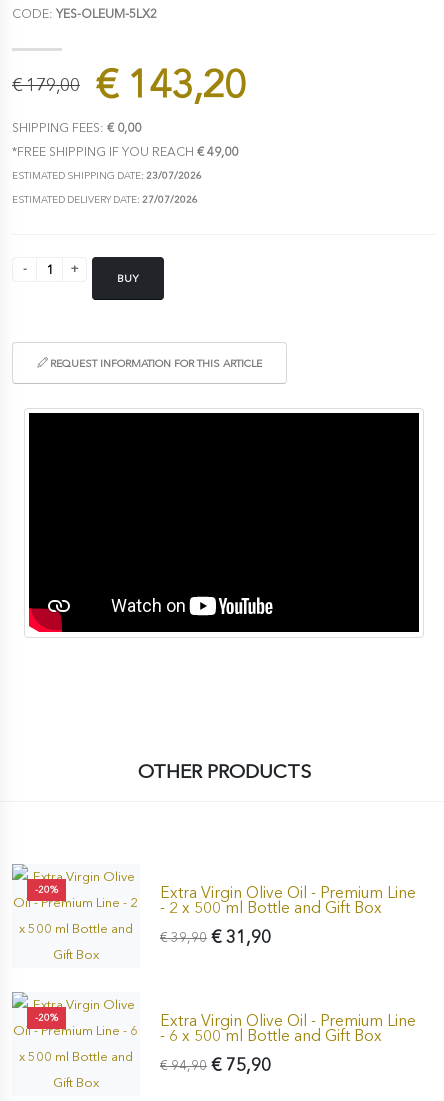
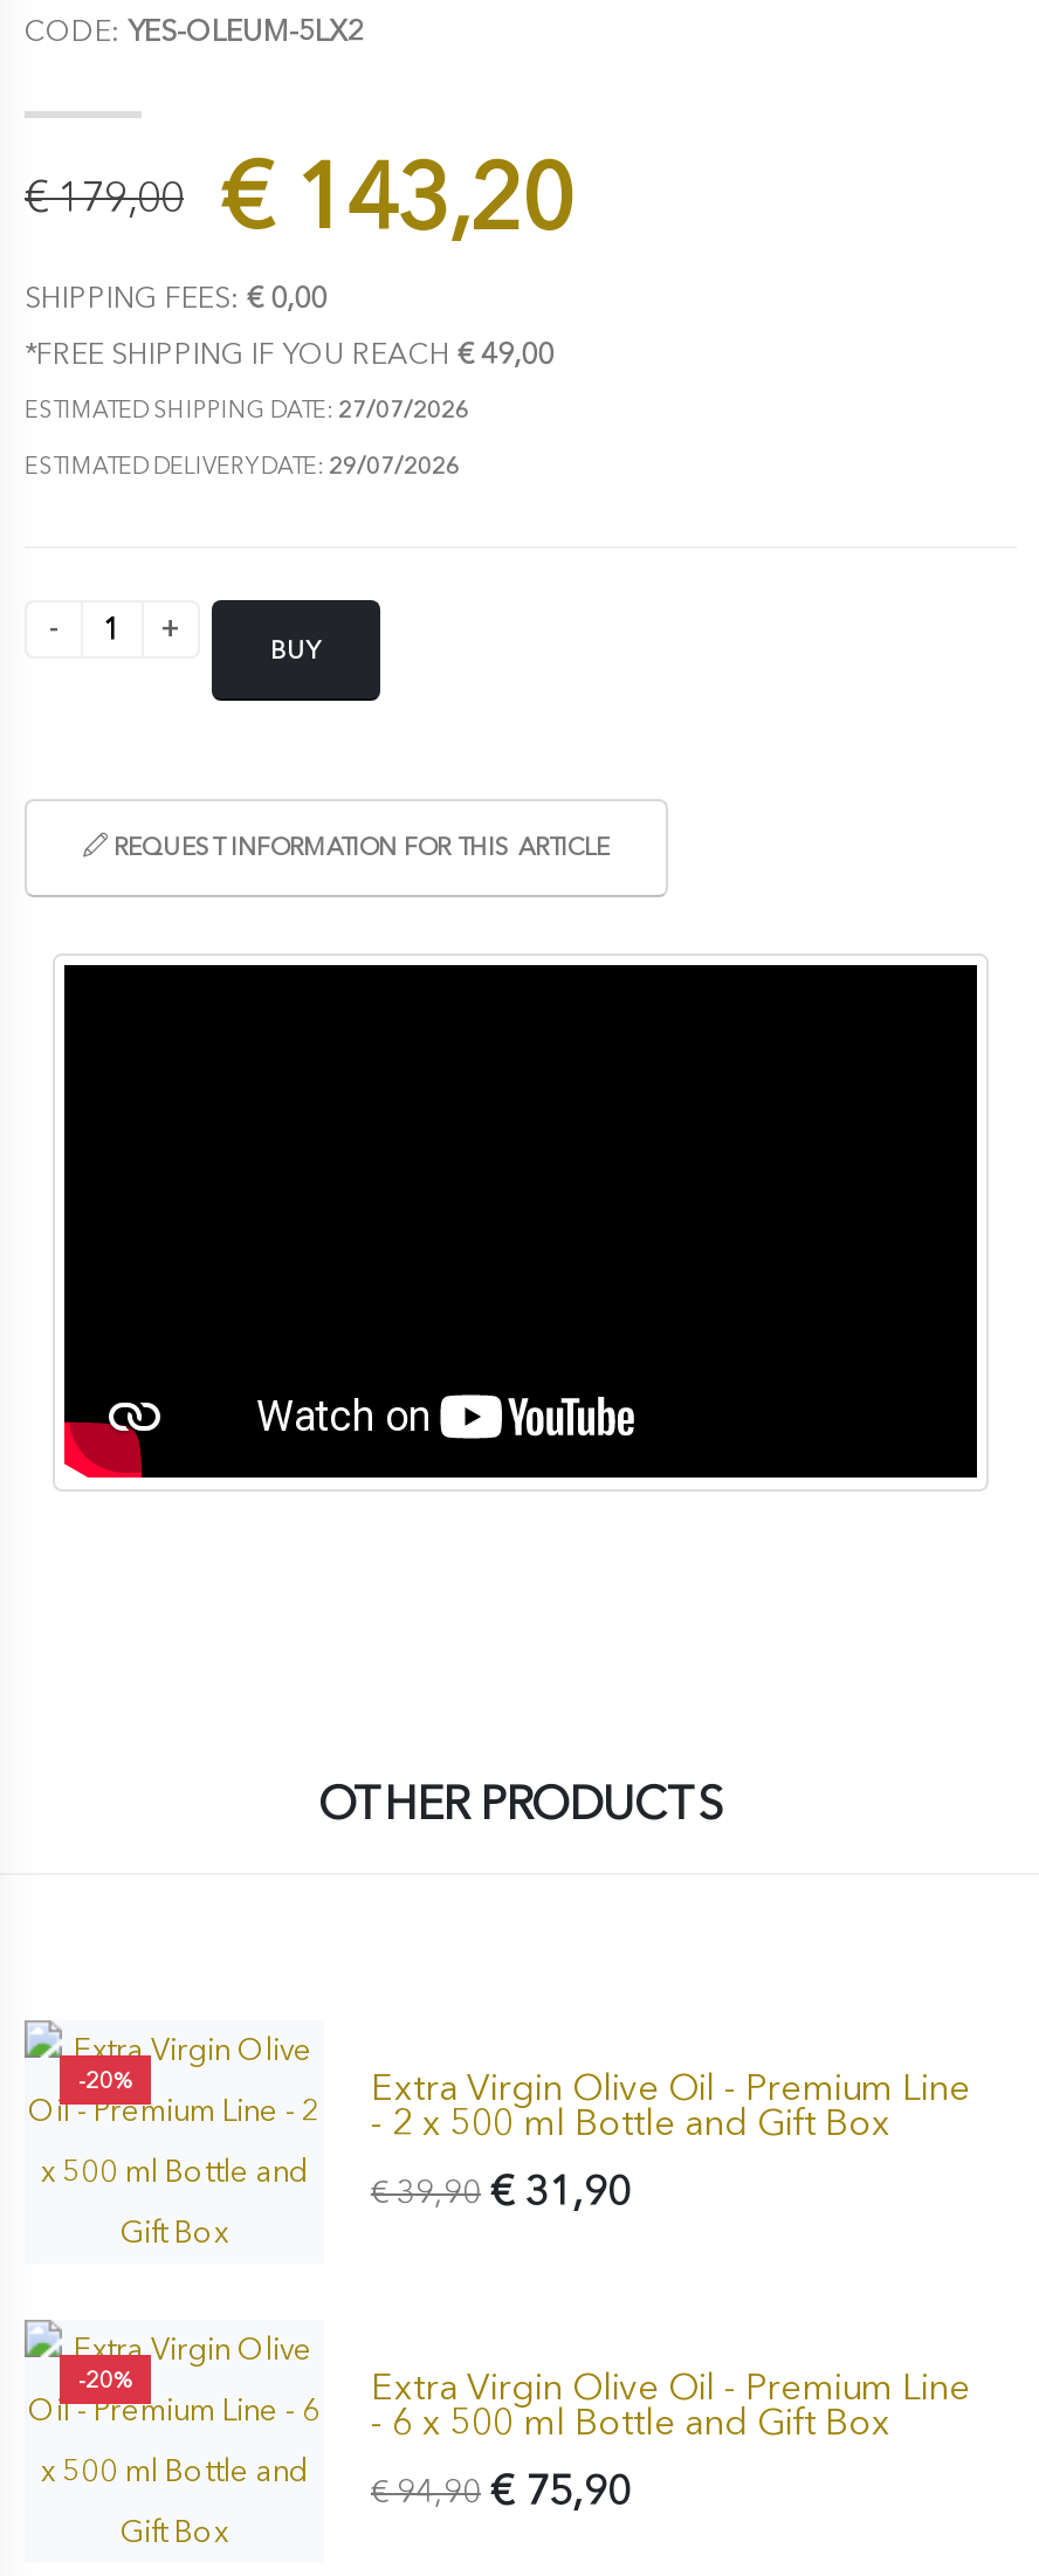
- ESTIMATED SHIPPING DATE: 23/07/2026
+ ESTIMATED SHIPPING DATE: 27/07/2026

- ESTIMATED DELIVERY DATE: 27/07/2026
+ ESTIMATED DELIVERY DATE: 29/07/2026
